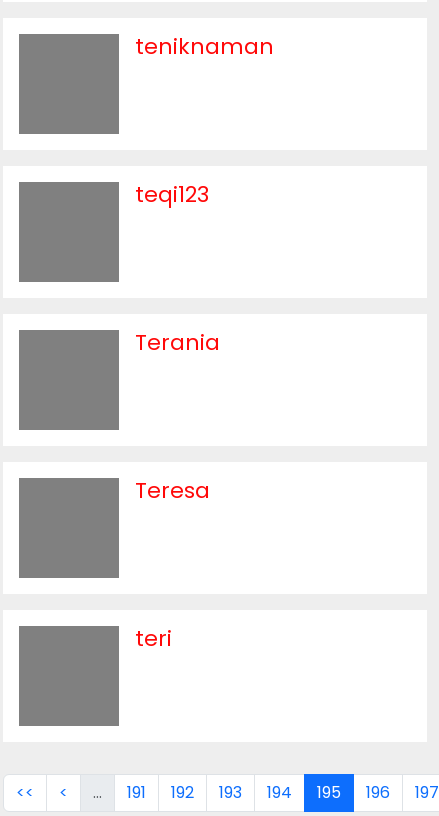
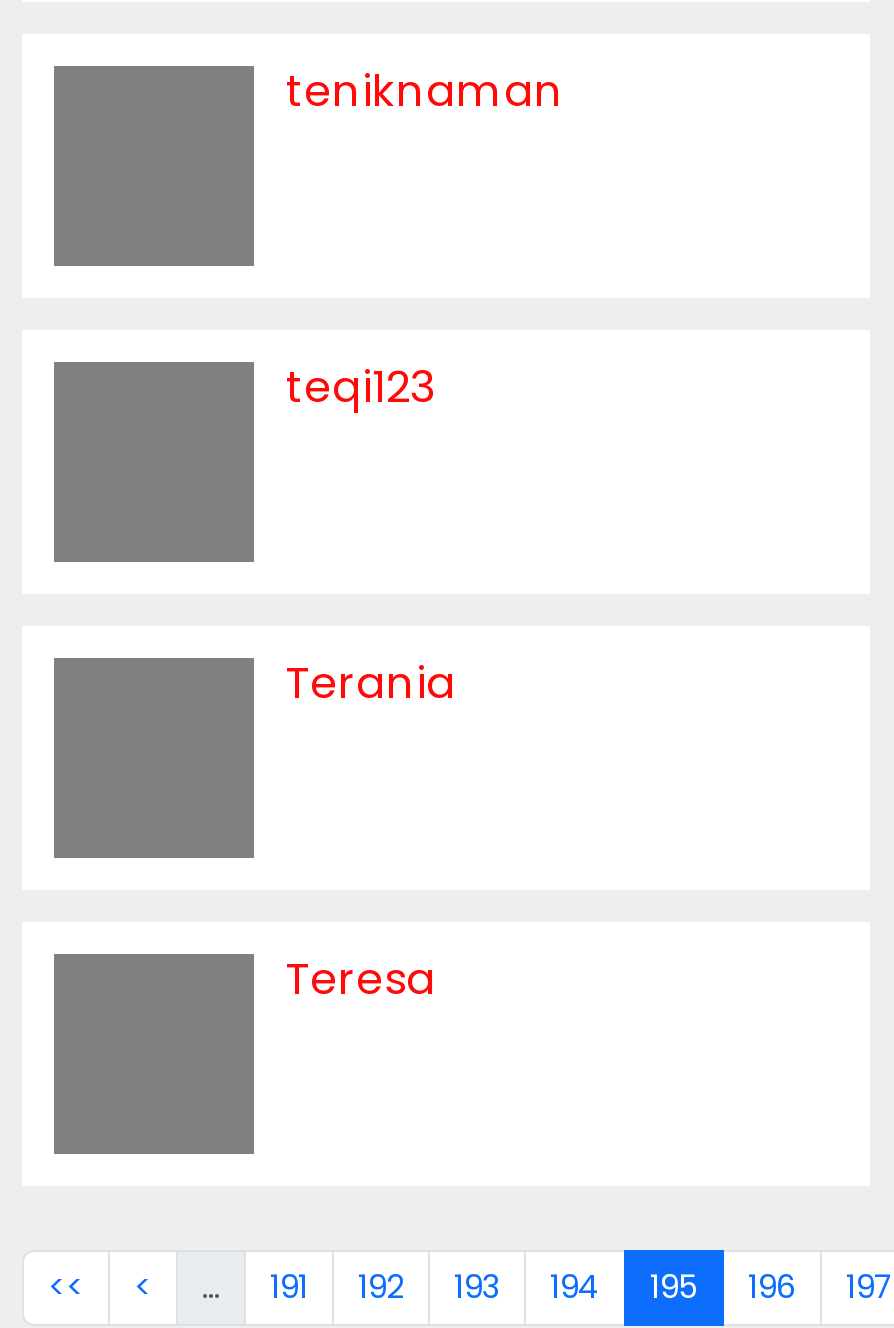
- teri
